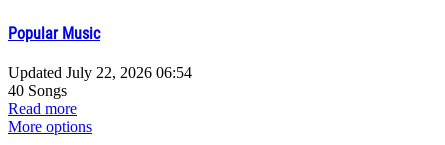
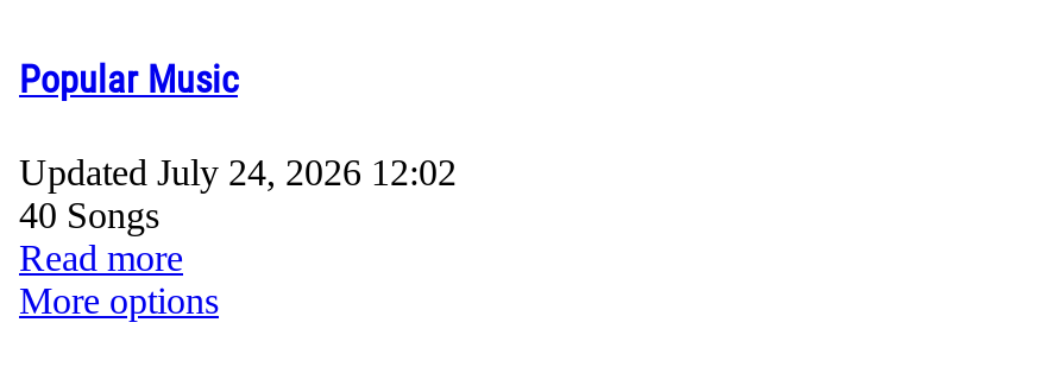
- Updated July 22, 2026 06:54
+ Updated July 24, 2026 12:02
